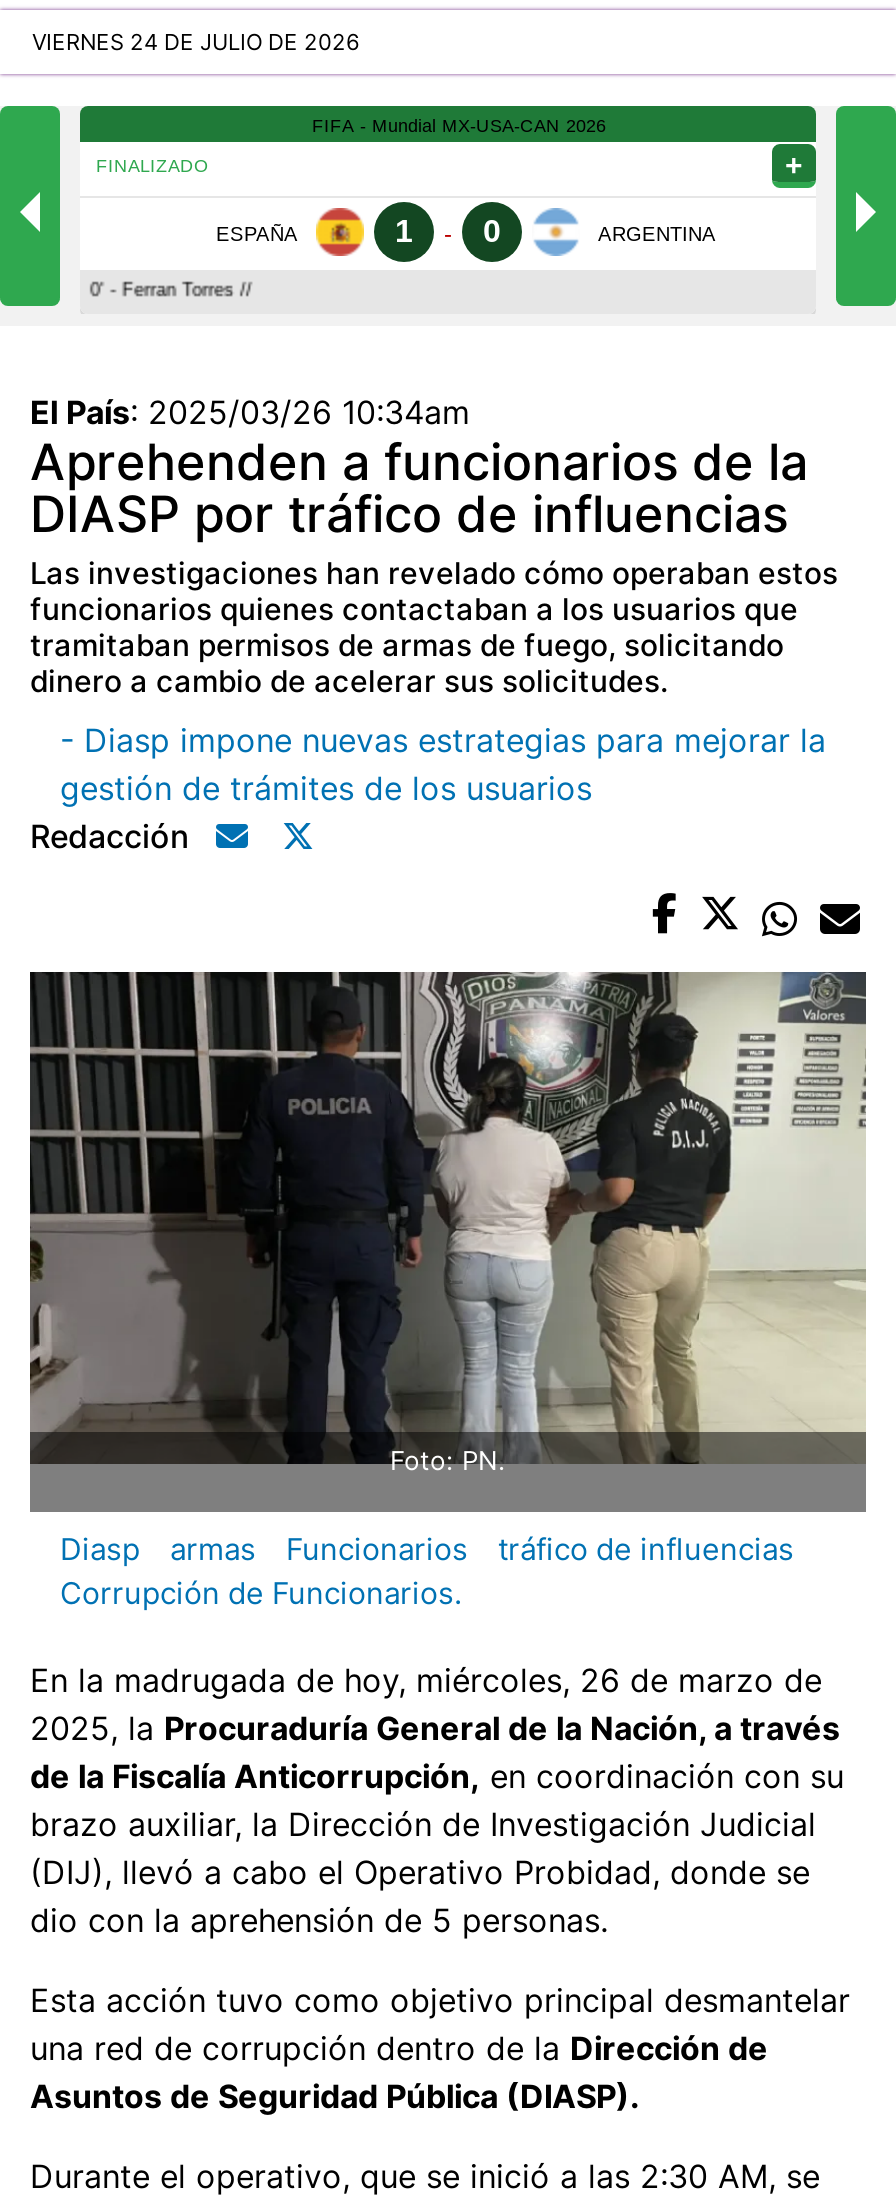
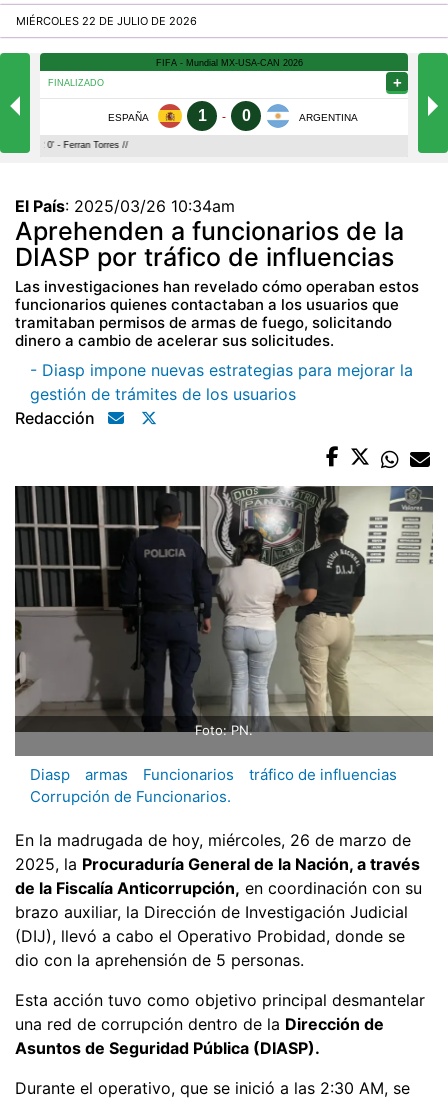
- VIERNES 24 DE JULIO DE 2026
+ MIÉRCOLES 22 DE JULIO DE 2026
